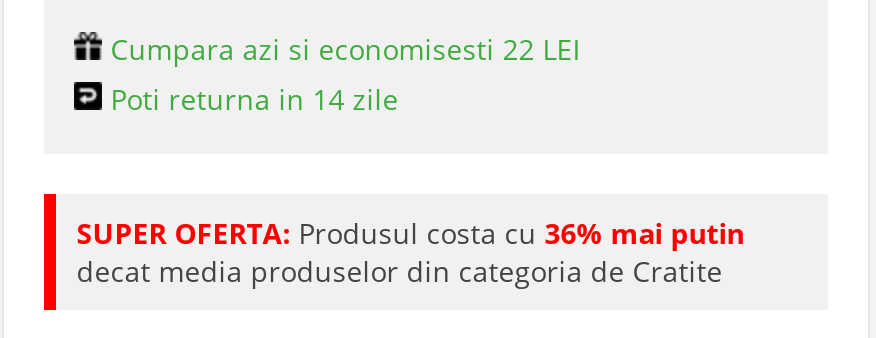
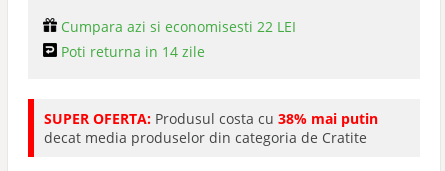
- SUPER OFERTA: Produsul costa cu 36% mai putin
+ SUPER OFERTA: Produsul costa cu 38% mai putin
